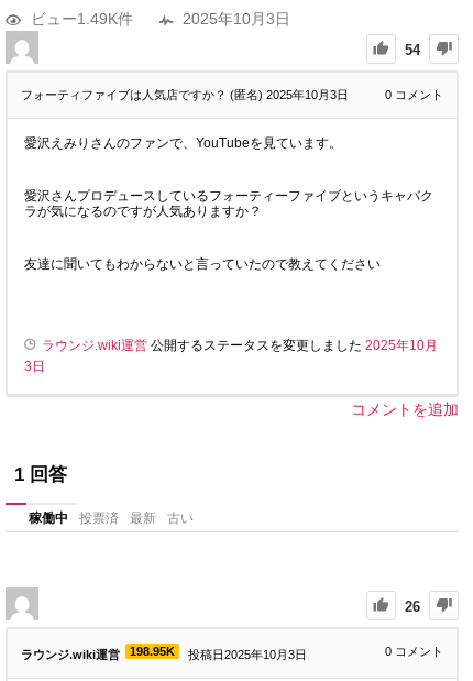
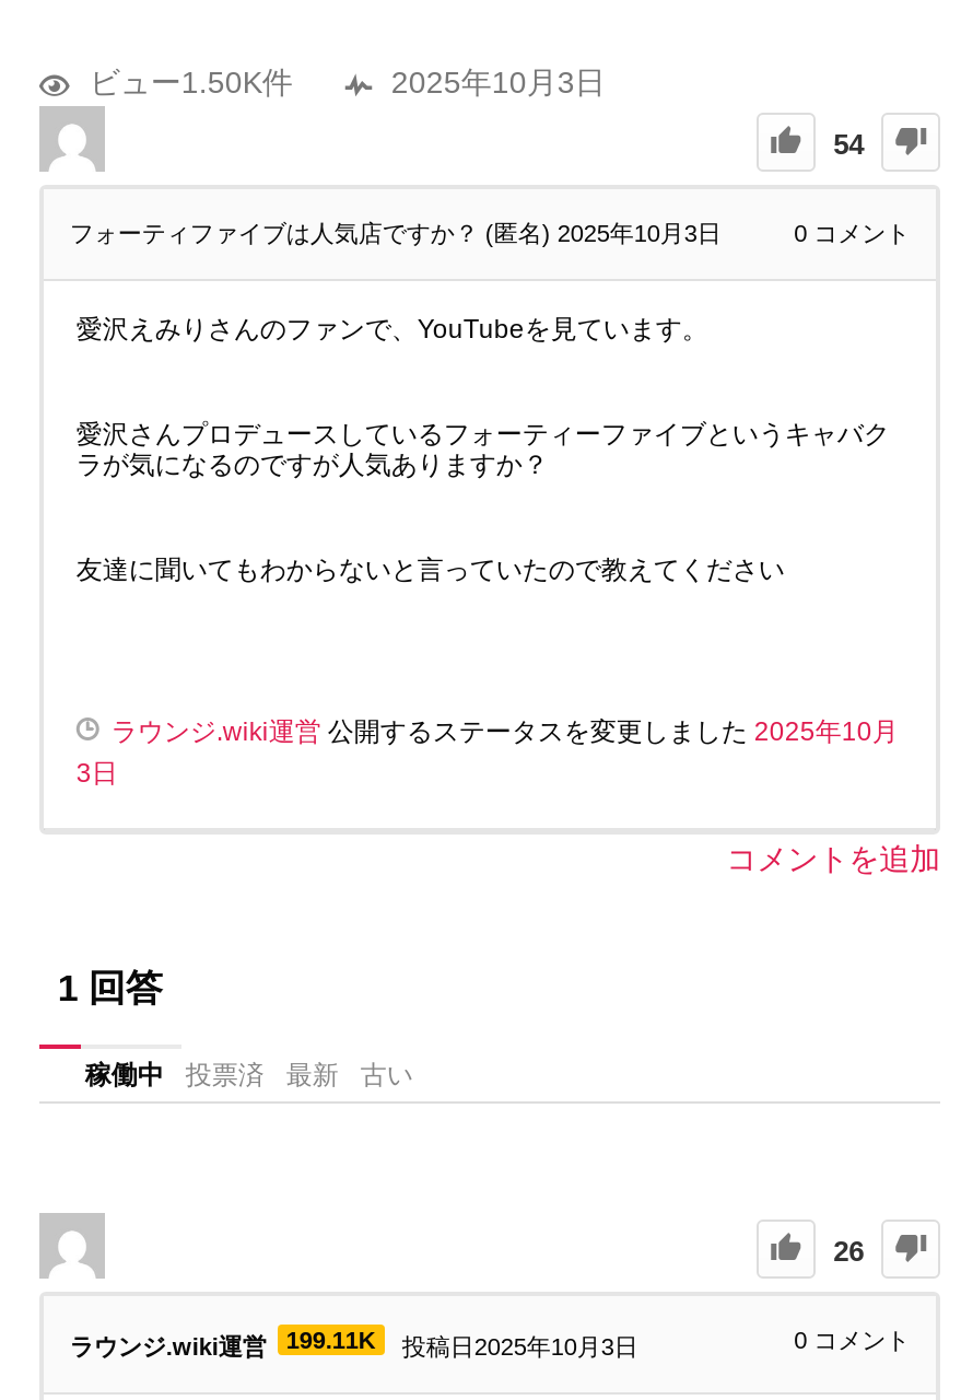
- ビュー1.49K件
+ ビュー1.50K件

- ラウンジ.wiki運営 198.95K 投稿日2025年10月3日
+ ラウンジ.wiki運営 199.11K 投稿日2025年10月3日
